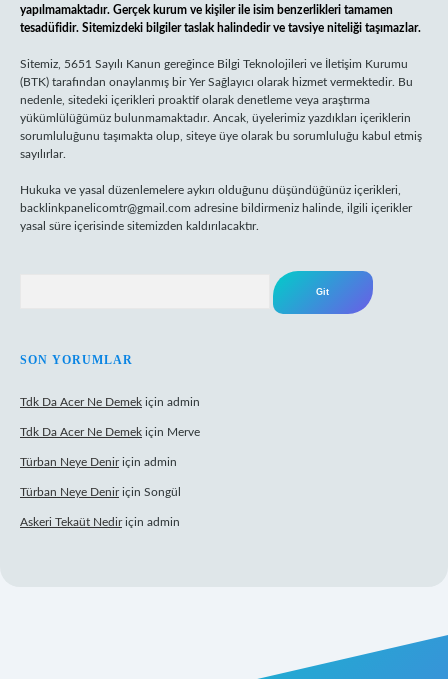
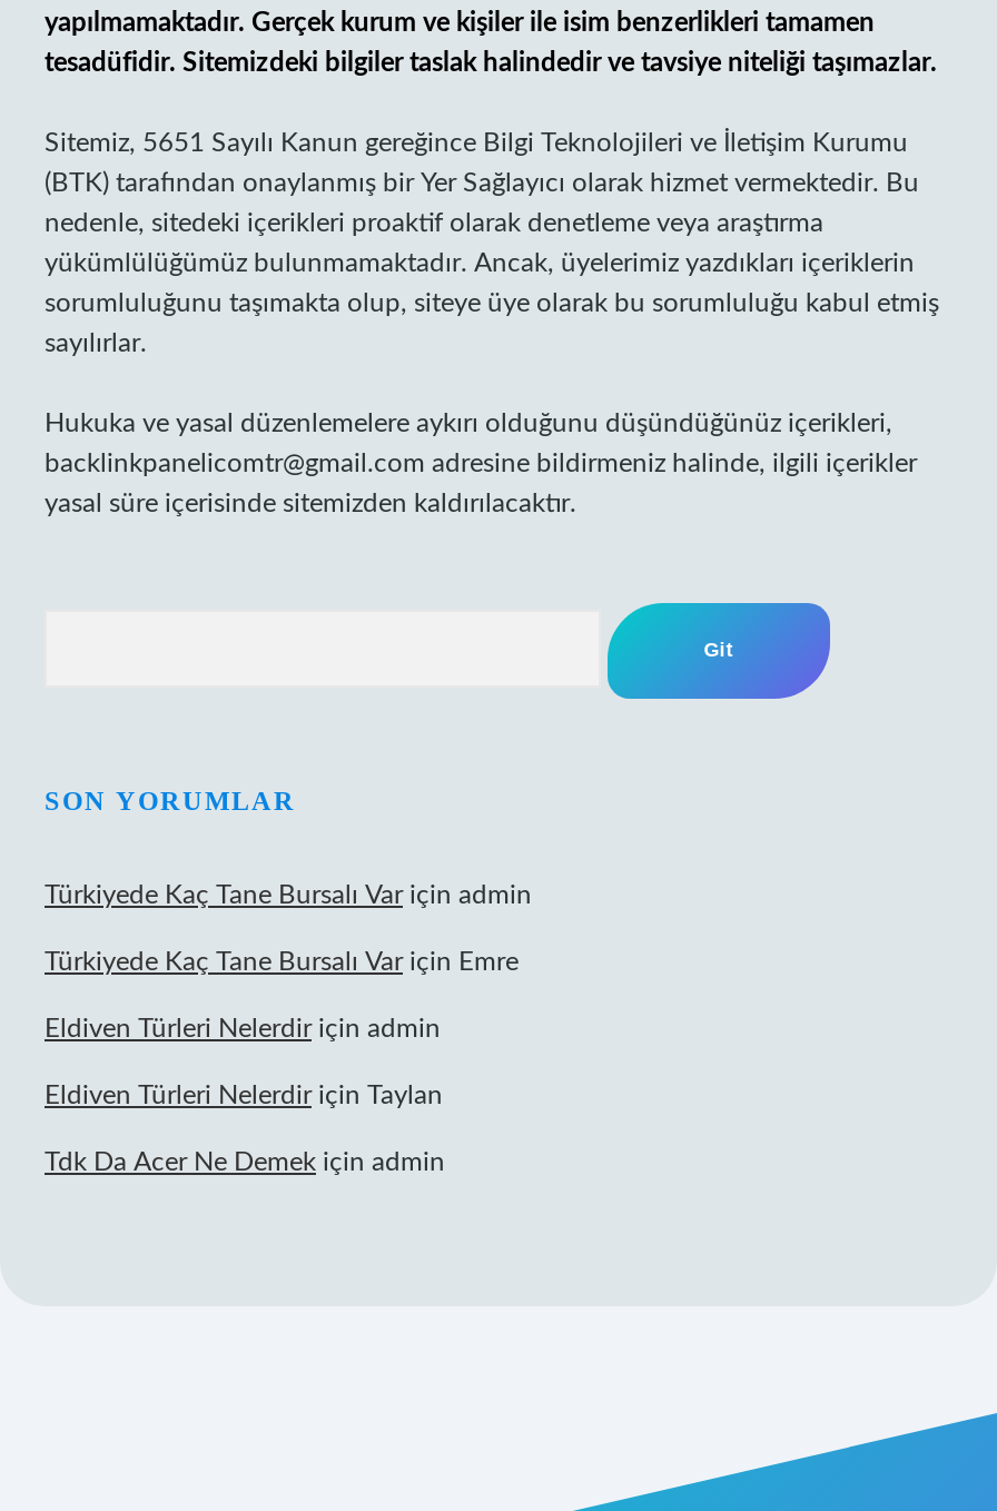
+ Türkiyede Kaç Tane Bursalı Var için admin
+ Türkiyede Kaç Tane Bursalı Var için Emre
+ Eldiven Türleri Nelerdir için admin
+ Eldiven Türleri Nelerdir için Taylan

moved down: Tdk Da Acer Ne Demek için admin

- Tdk Da Acer Ne Demek için Merve
- Türban Neye Denir için admin
- Türban Neye Denir için Songül
- Askeri Tekaüt Nedir için admin
